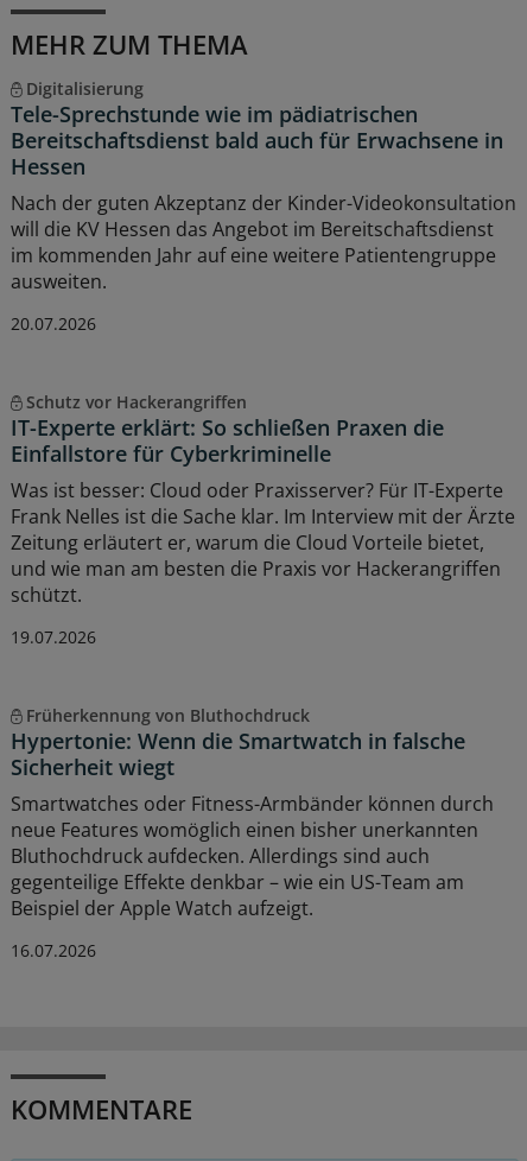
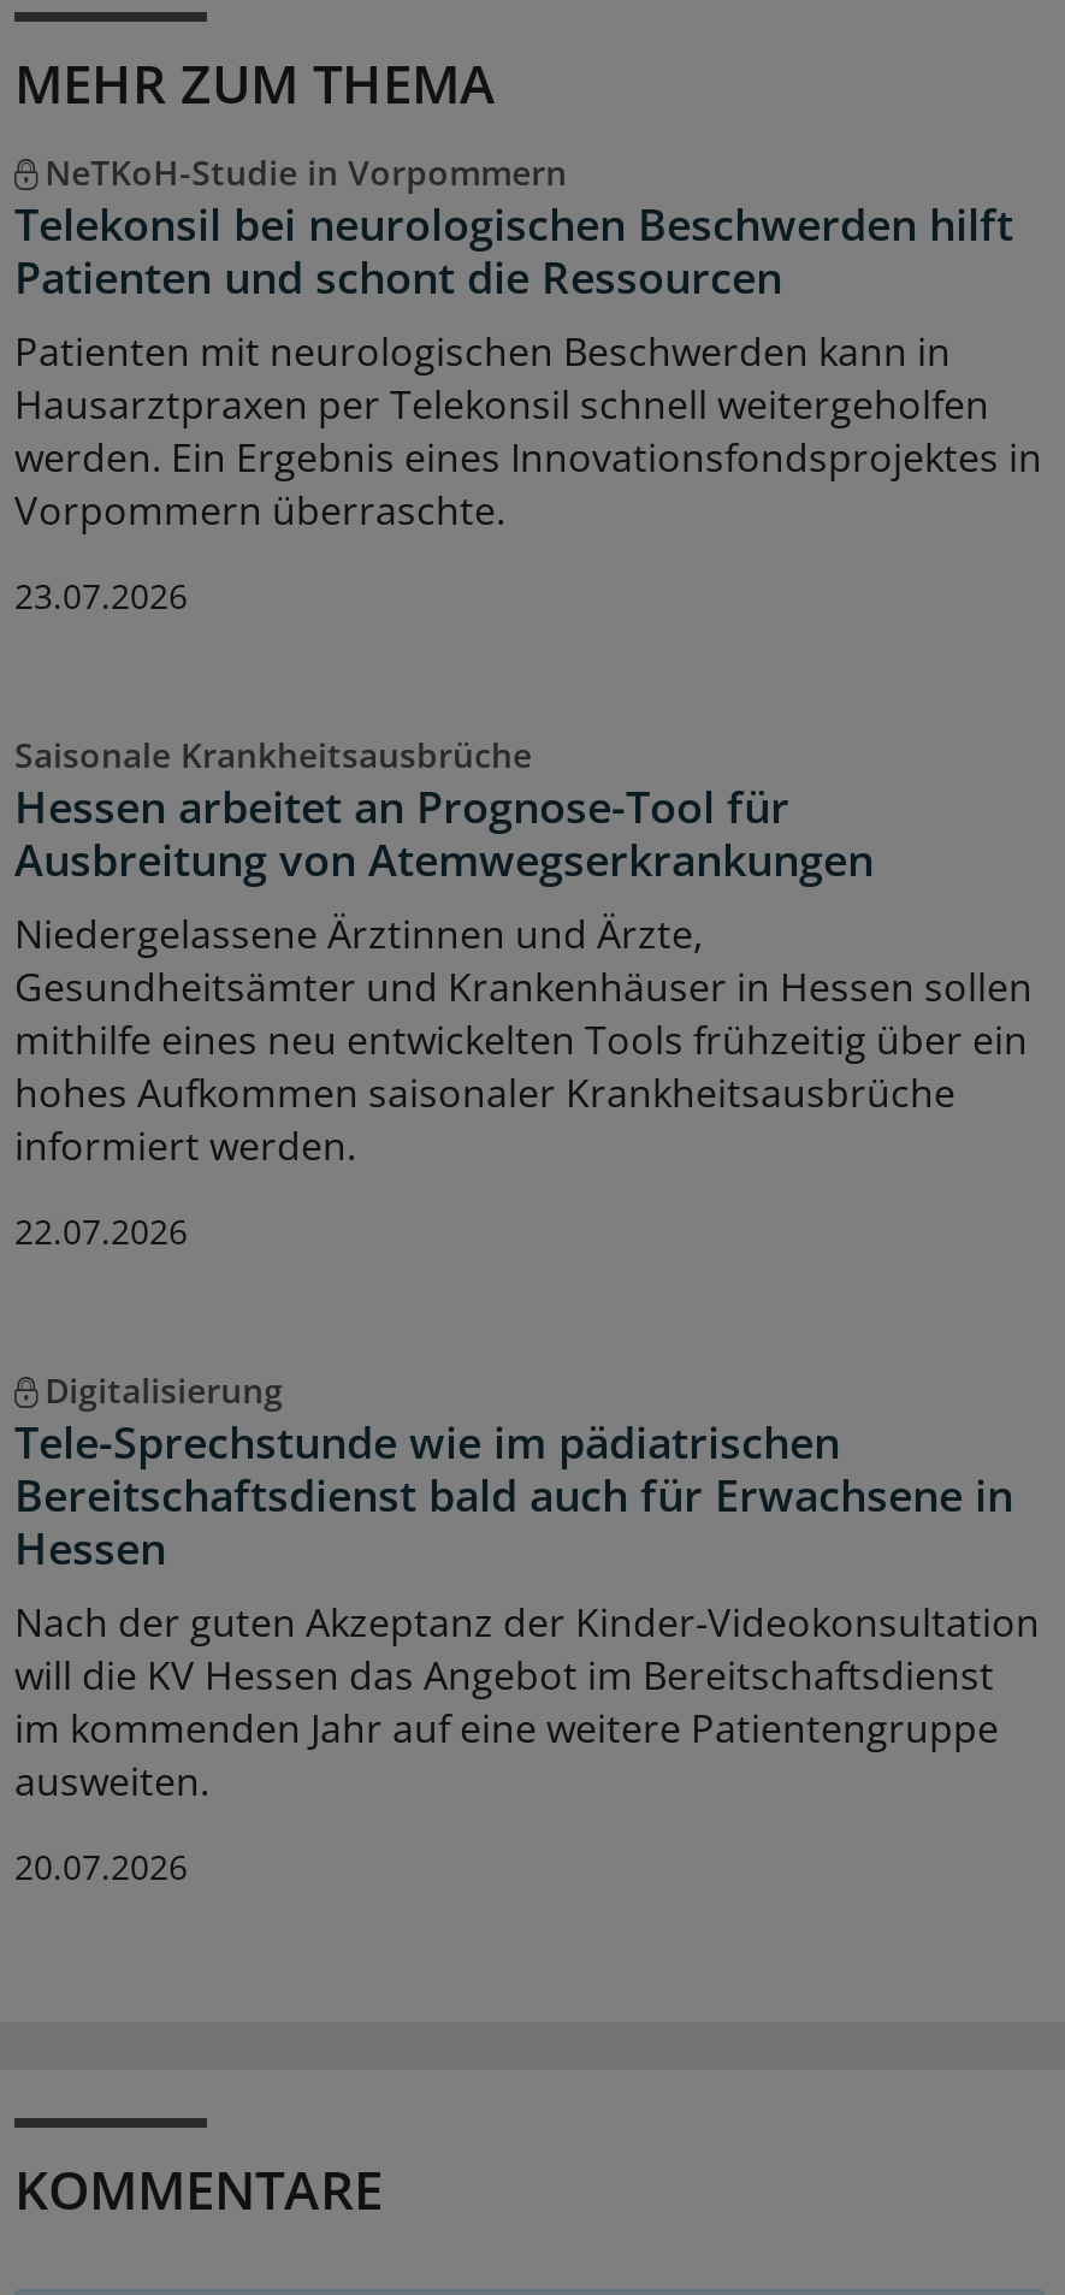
+ NeTKoH-Studie in Vorpommern
+ Telekonsil bei neurologischen Beschwerden hilft
+ Patienten und schont die Ressourcen
+ Patienten mit neurologischen Beschwerden kann in
+ Hausarztpraxen per Telekonsil schnell weitergeholfen
+ werden. Ein Ergebnis eines Innovationsfondsprojektes in
+ Vorpommern überraschte.
+ 23.07.2026
+ Saisonale Krankheitsausbrüche
+ Hessen arbeitet an Prognose-Tool für
+ Ausbreitung von Atemwegserkrankungen
+ Niedergelassene Ärztinnen und Ärzte,
+ Gesundheitsämter und Krankenhäuser in Hessen sollen
+ mithilfe eines neu entwickelten Tools frühzeitig über ein
+ hohes Aufkommen saisonaler Krankheitsausbrüche
+ informiert werden.
+ 22.07.2026

moved down: Digitalisierung | Tele-Sprechstunde wie im pädiatrischen | Bereitschaftsdienst bald auch für Erwachsene in | ... | ausweiten. | 20.07.2026

- Schutz vor Hackerangriffen
- IT-Experte erklärt: So schließen Praxen die
- Einfallstore für Cyberkriminelle
- Was ist besser: Cloud oder Praxisserver? Für IT-Experte
- Frank Nelles ist die Sache klar. Im Interview mit der Ärzte
- Zeitung erläutert er, warum die Cloud Vorteile bietet,
- und wie man am besten die Praxis vor Hackerangriffen
- schützt.
- 19.07.2026
- Früherkennung von Bluthochdruck
- Hypertonie: Wenn die Smartwatch in falsche
- Sicherheit wiegt
- Smartwatches oder Fitness-Armbänder können durch
- neue Features womöglich einen bisher unerkannten
- Bluthochdruck aufdecken. Allerdings sind auch
- gegenteilige Effekte denkbar – wie ein US-Team am
- Beispiel der Apple Watch aufzeigt.
- 16.07.2026
